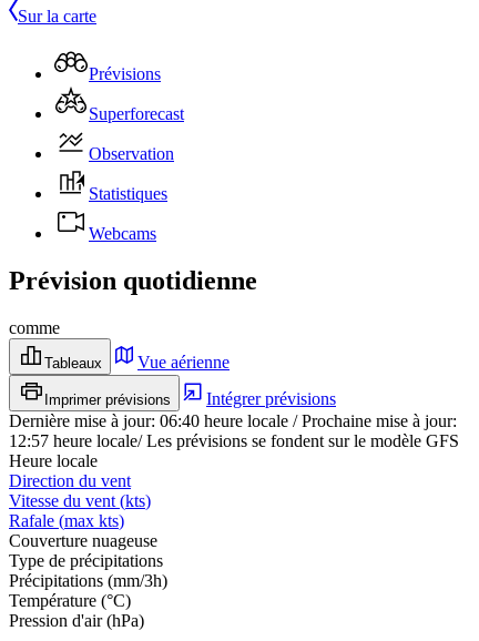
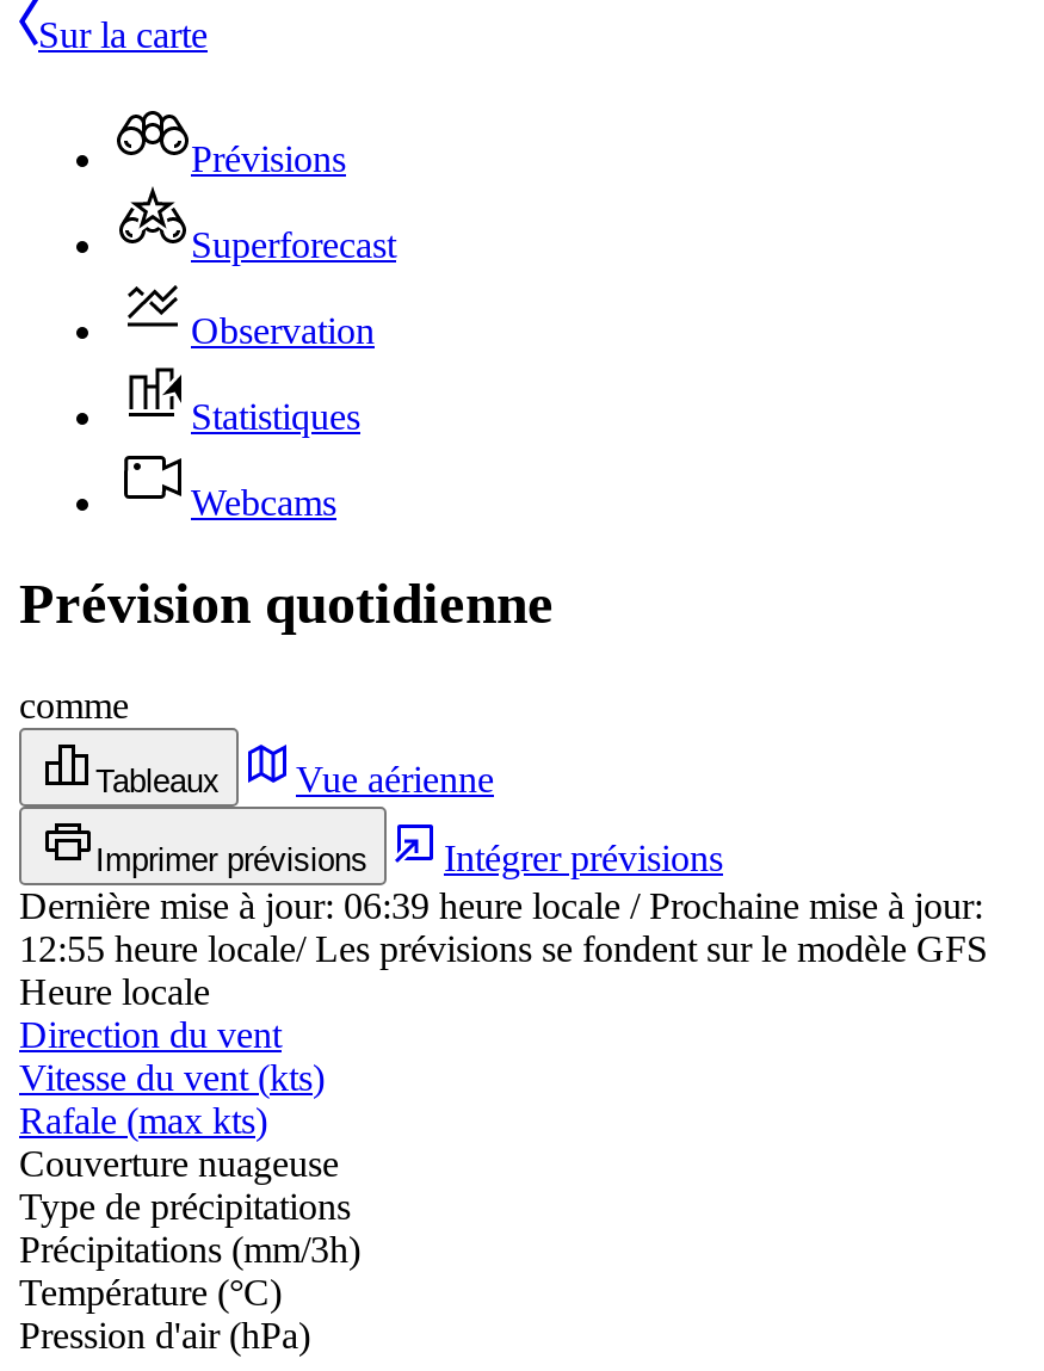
- Dernière mise à jour:06:40 heure locale / Prochaine mise à jour:
+ Dernière mise à jour:06:39 heure locale / Prochaine mise à jour:

- 12:57 heure locale/ Les prévisions se fondent sur le modèle GFS
+ 12:55 heure locale/ Les prévisions se fondent sur le modèle GFS
